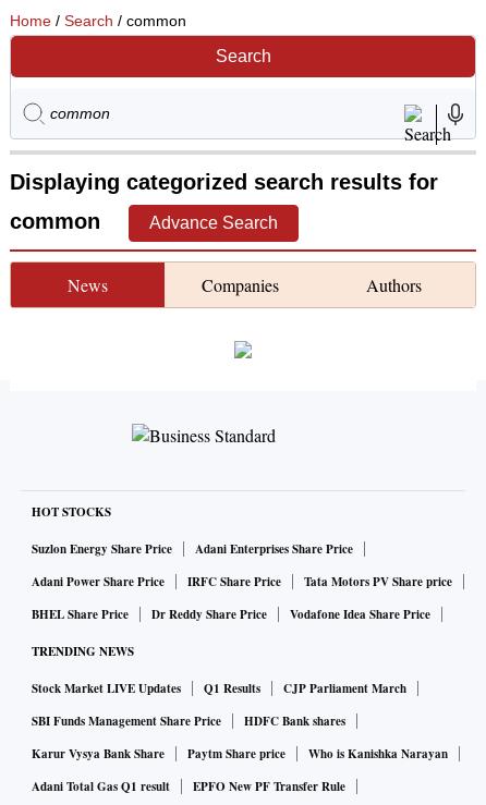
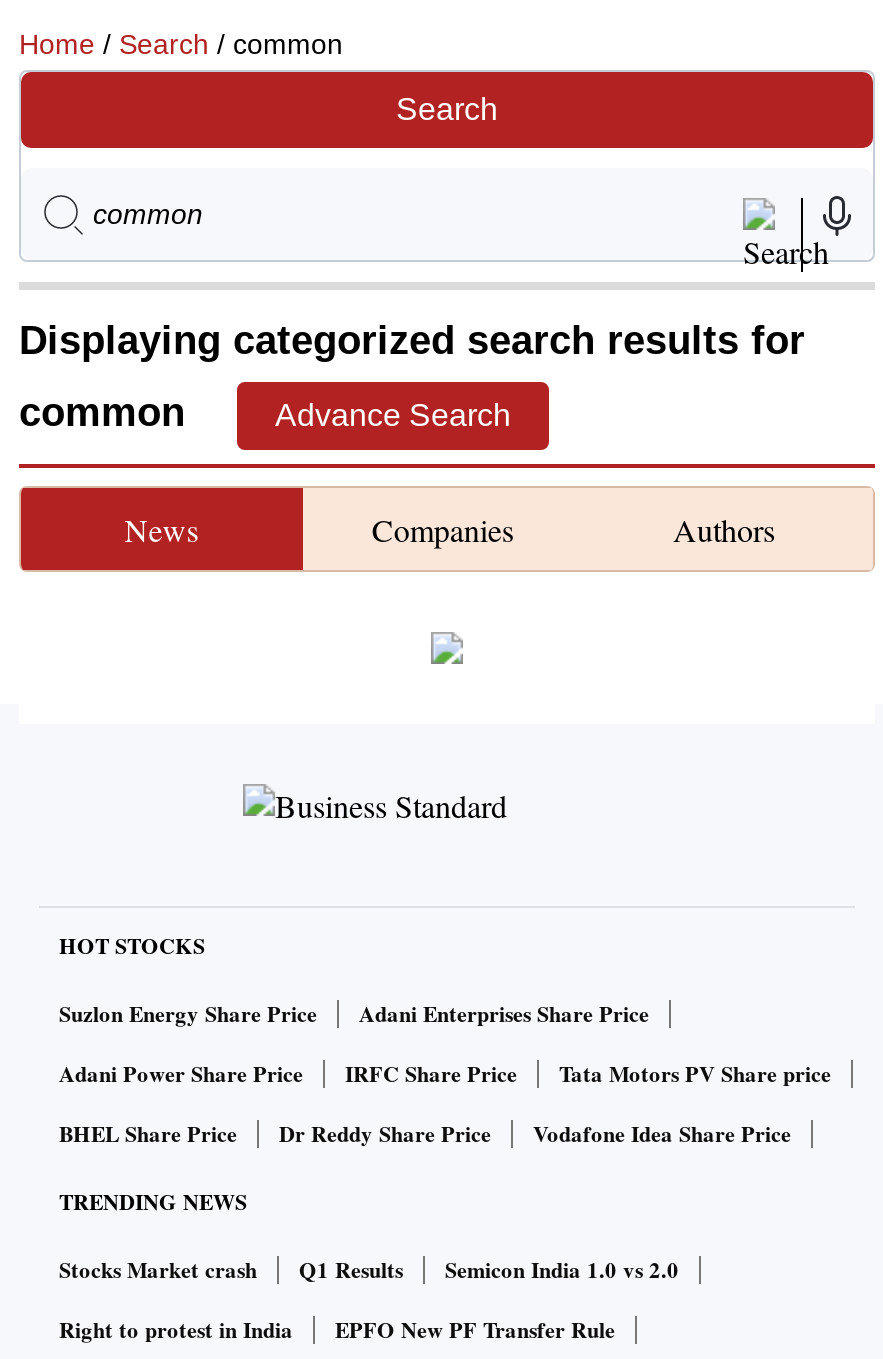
- Stock Market LIVE Updates
+ Stocks Market crash

- CJP Parliament March
- SBI Funds Management Share Price
- HDFC Bank shares
- Karur Vysya Bank Share
- Paytm Share price
- Who is Kanishka Narayan
- Adani Total Gas Q1 result
+ Semicon India 1.0 vs 2.0
+ Right to protest in India
